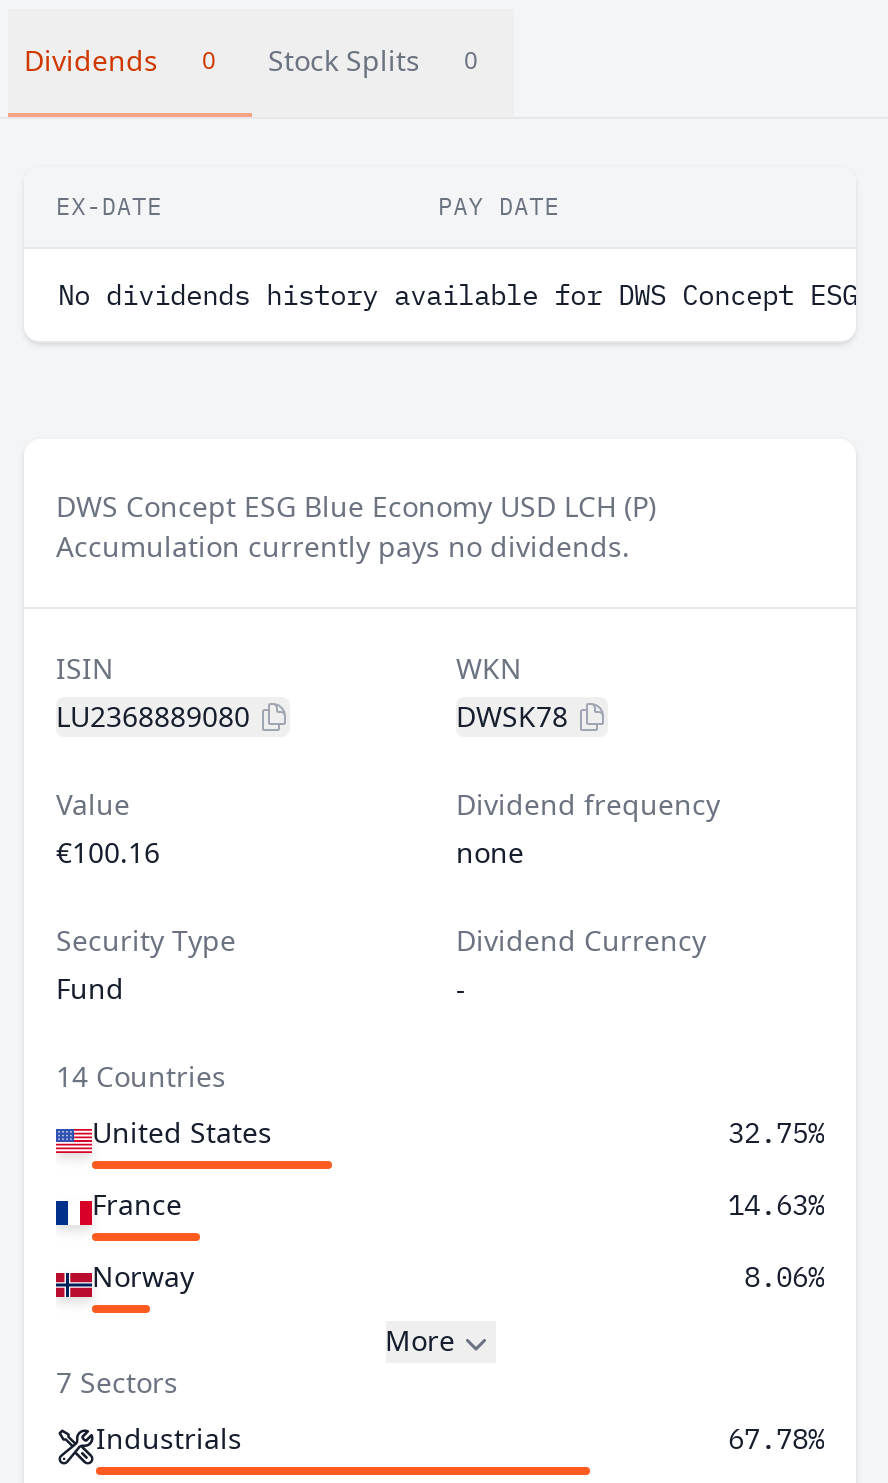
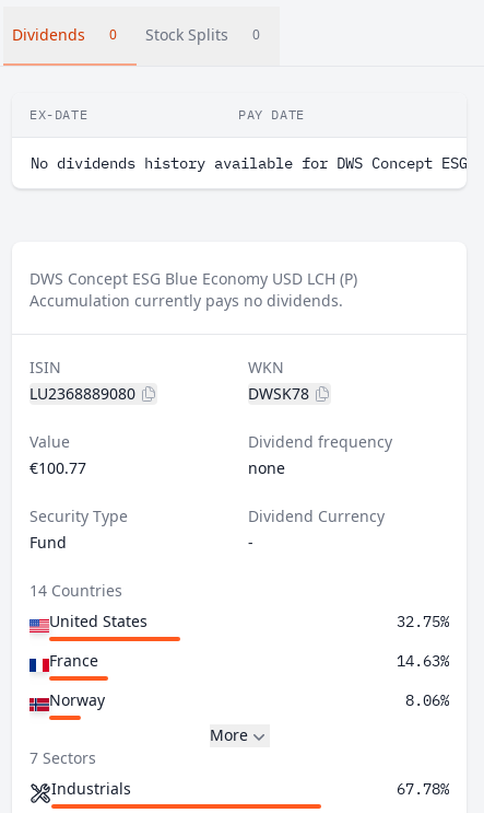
- €100.16
+ €100.77
